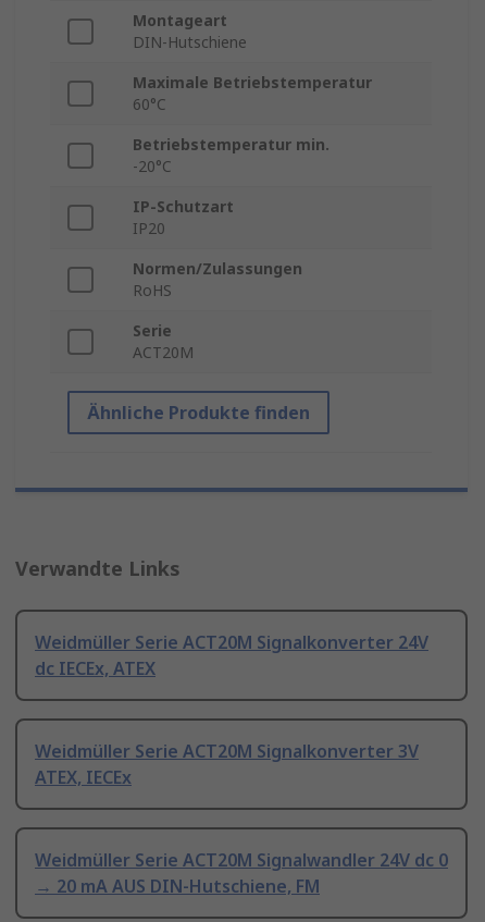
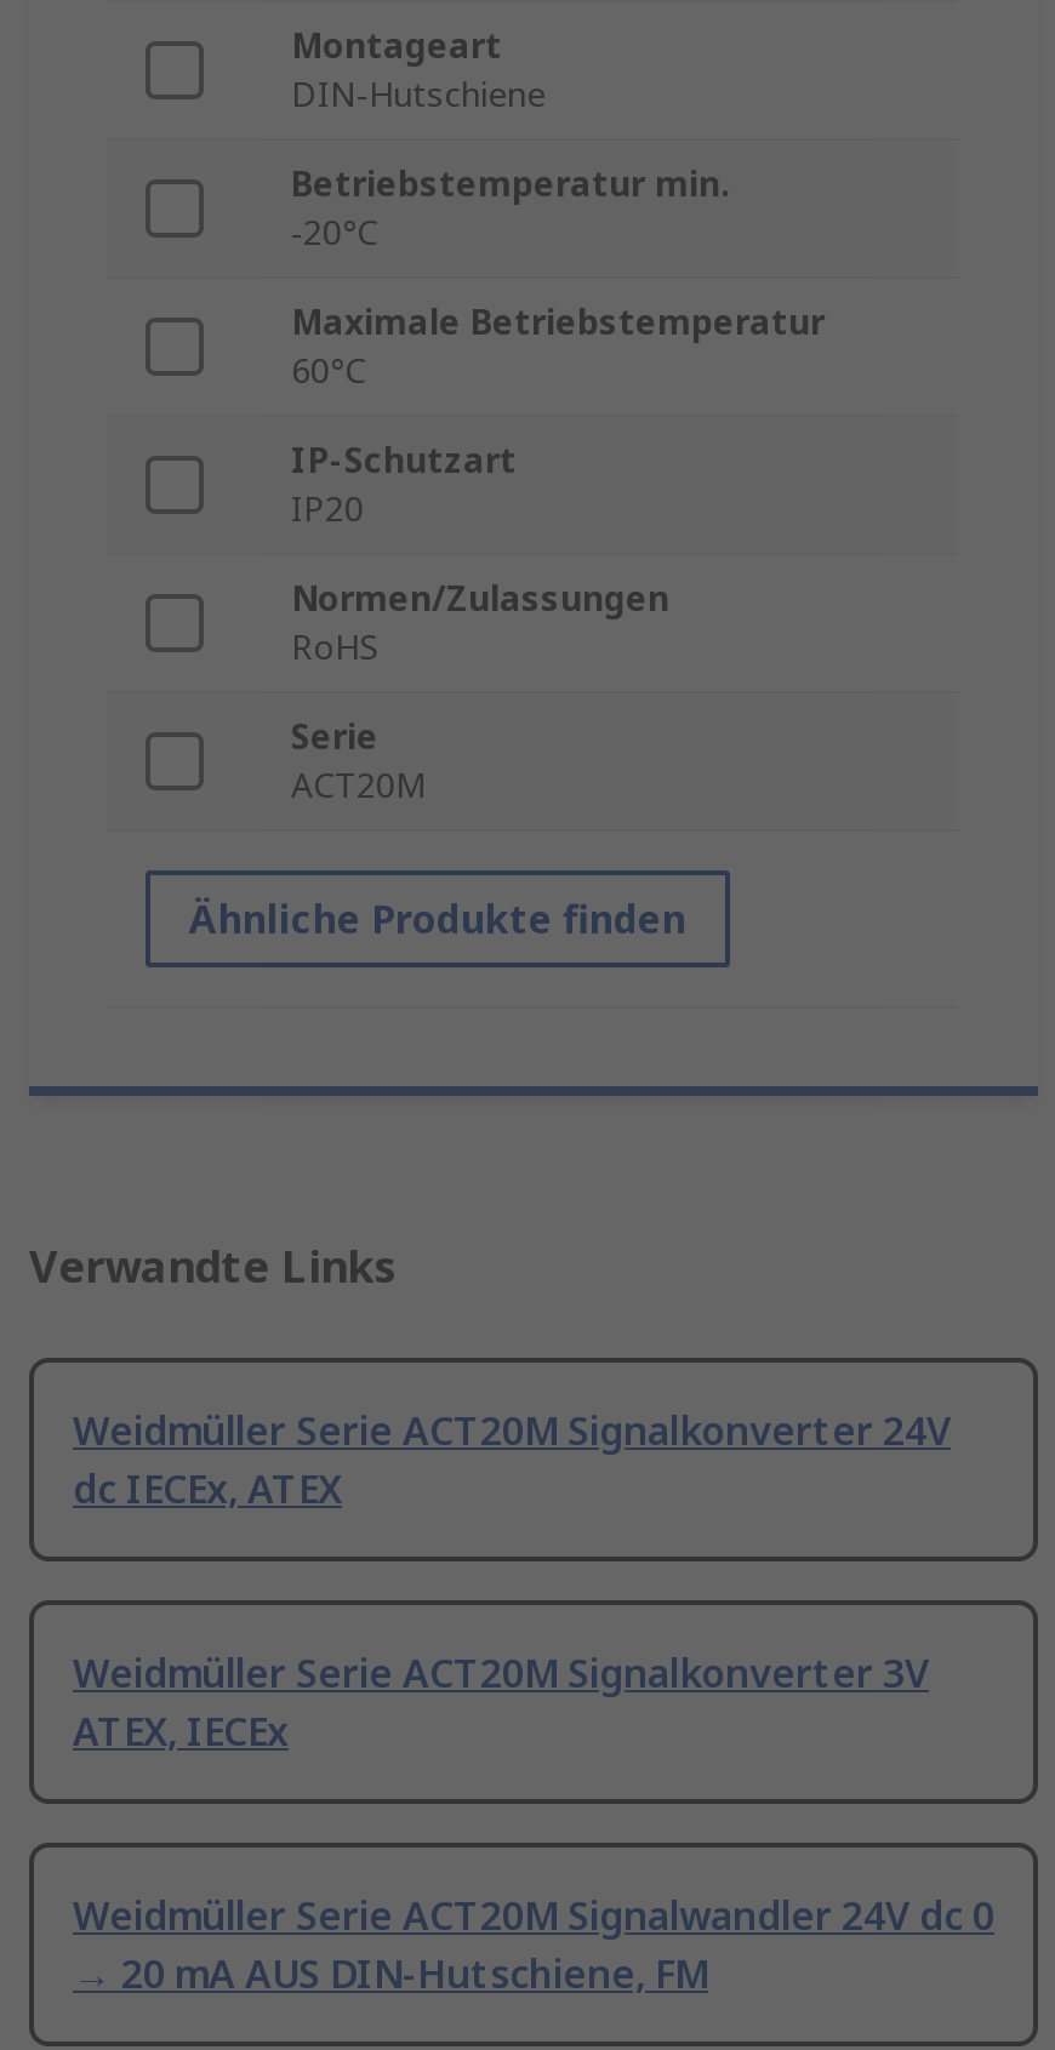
moved down: Maximale Betriebstemperatur | 60°C

moved up: Betriebstemperatur min. | -20°C
